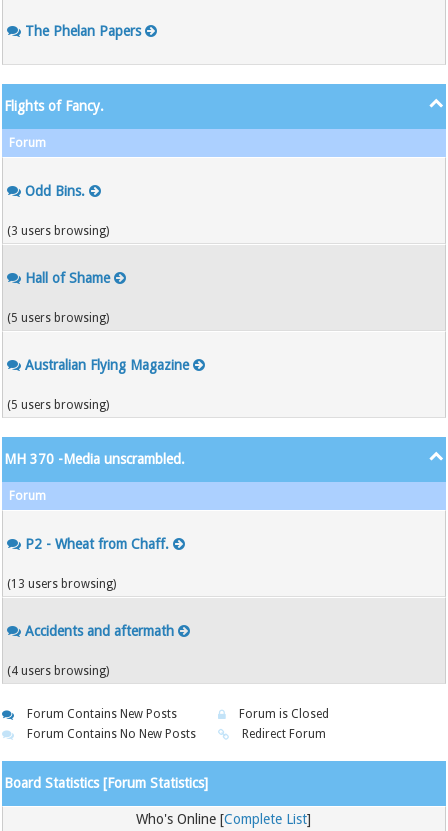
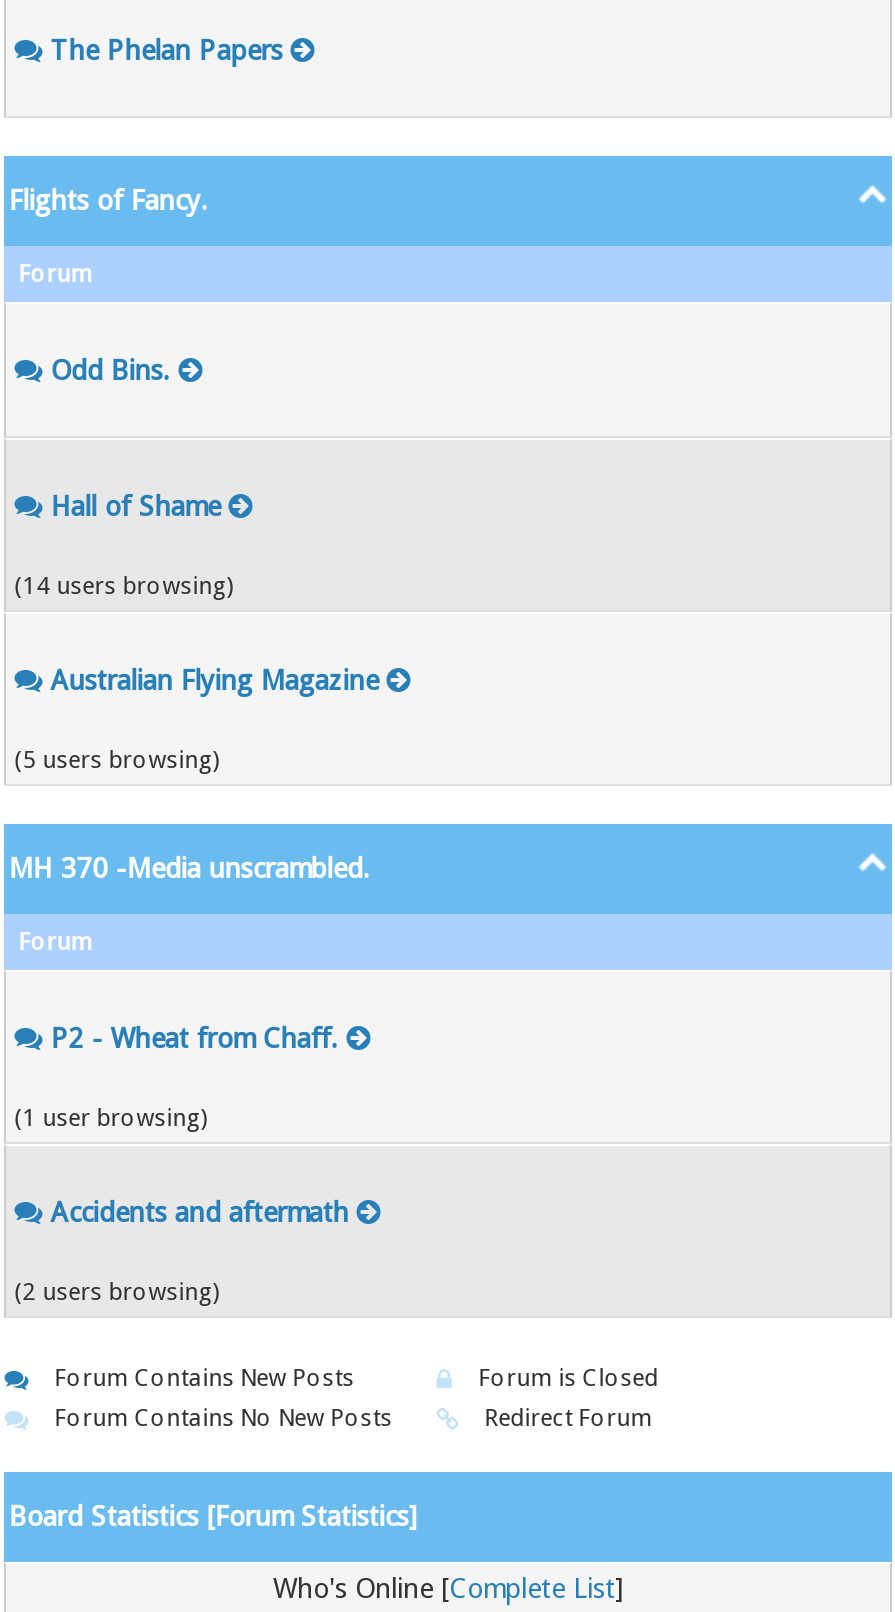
- (3 users browsing)

- (5 users browsing)
+ (14 users browsing)

- (13 users browsing)
+ (1 user browsing)

- (4 users browsing)
+ (2 users browsing)
